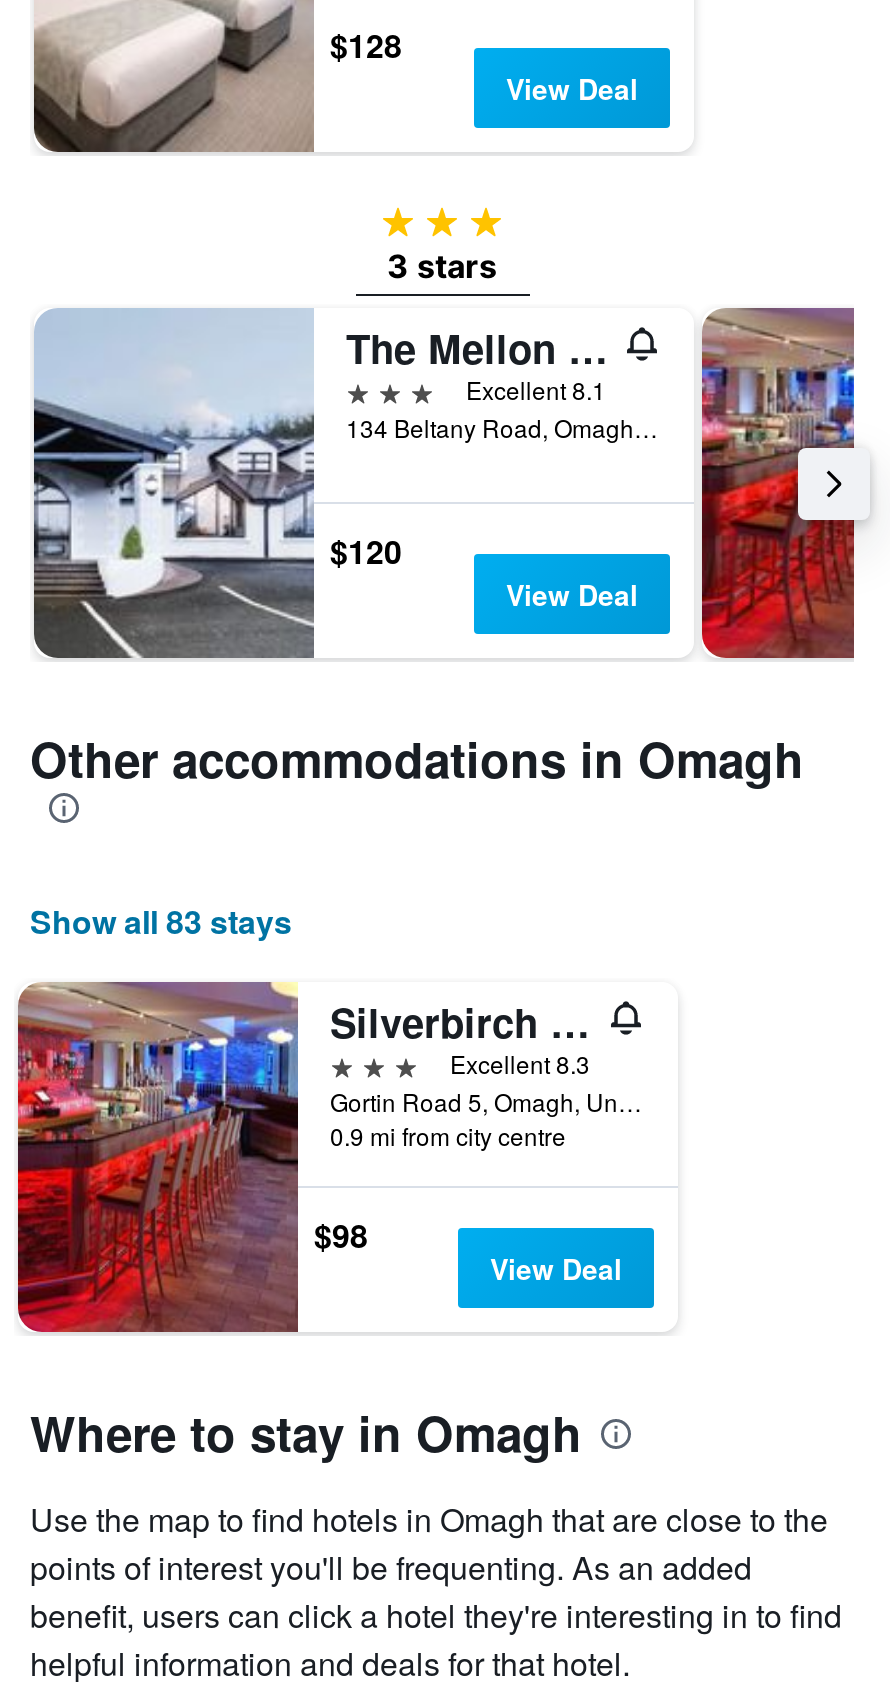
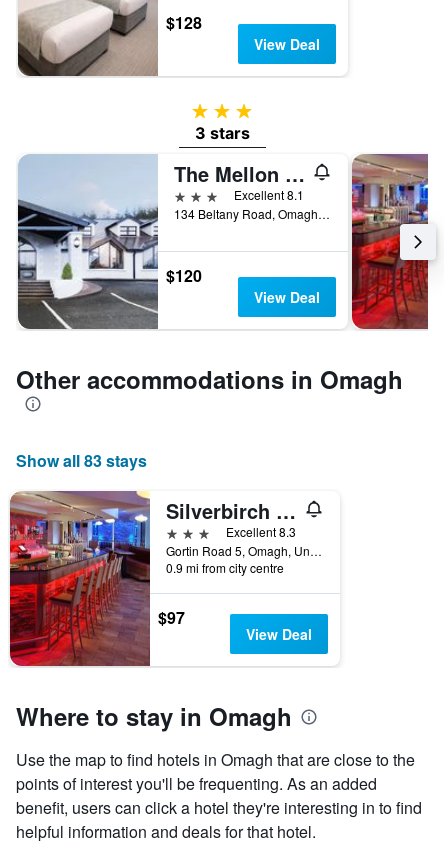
- $98
+ $97
